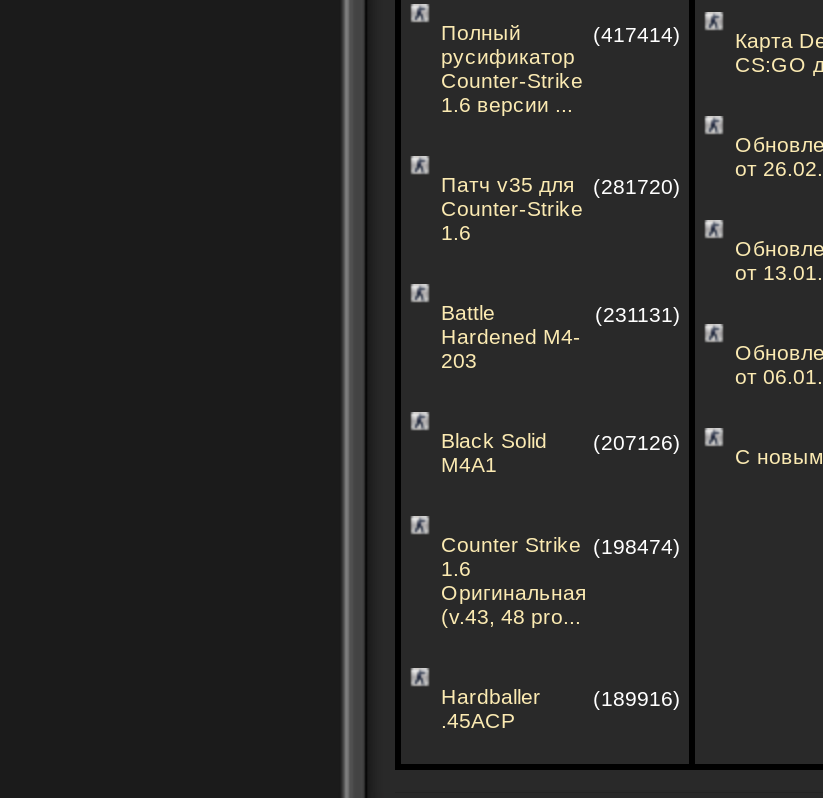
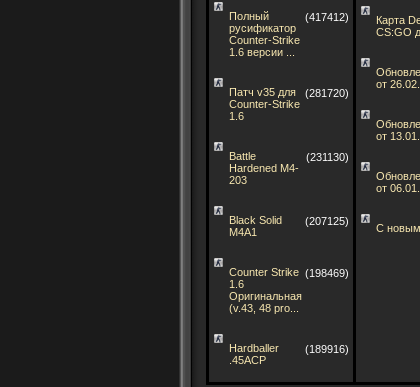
- (417414)
+ (417412)

- (231131)
+ (231130)

- Black Solid (207126)
+ Black Solid (207125)

- Counter Strike (198474)
+ Counter Strike (198469)
